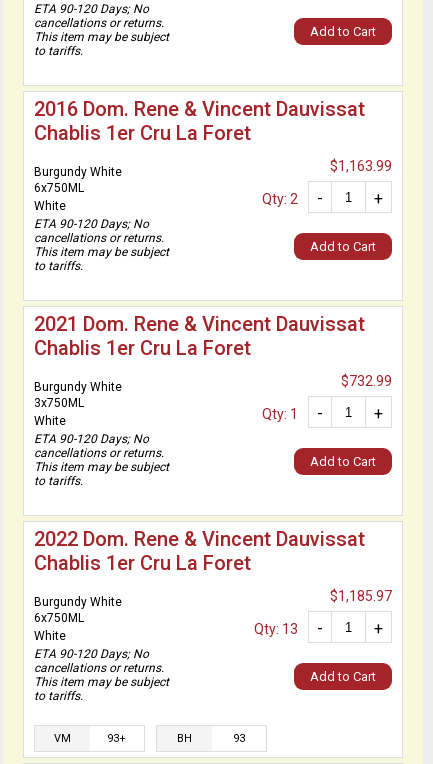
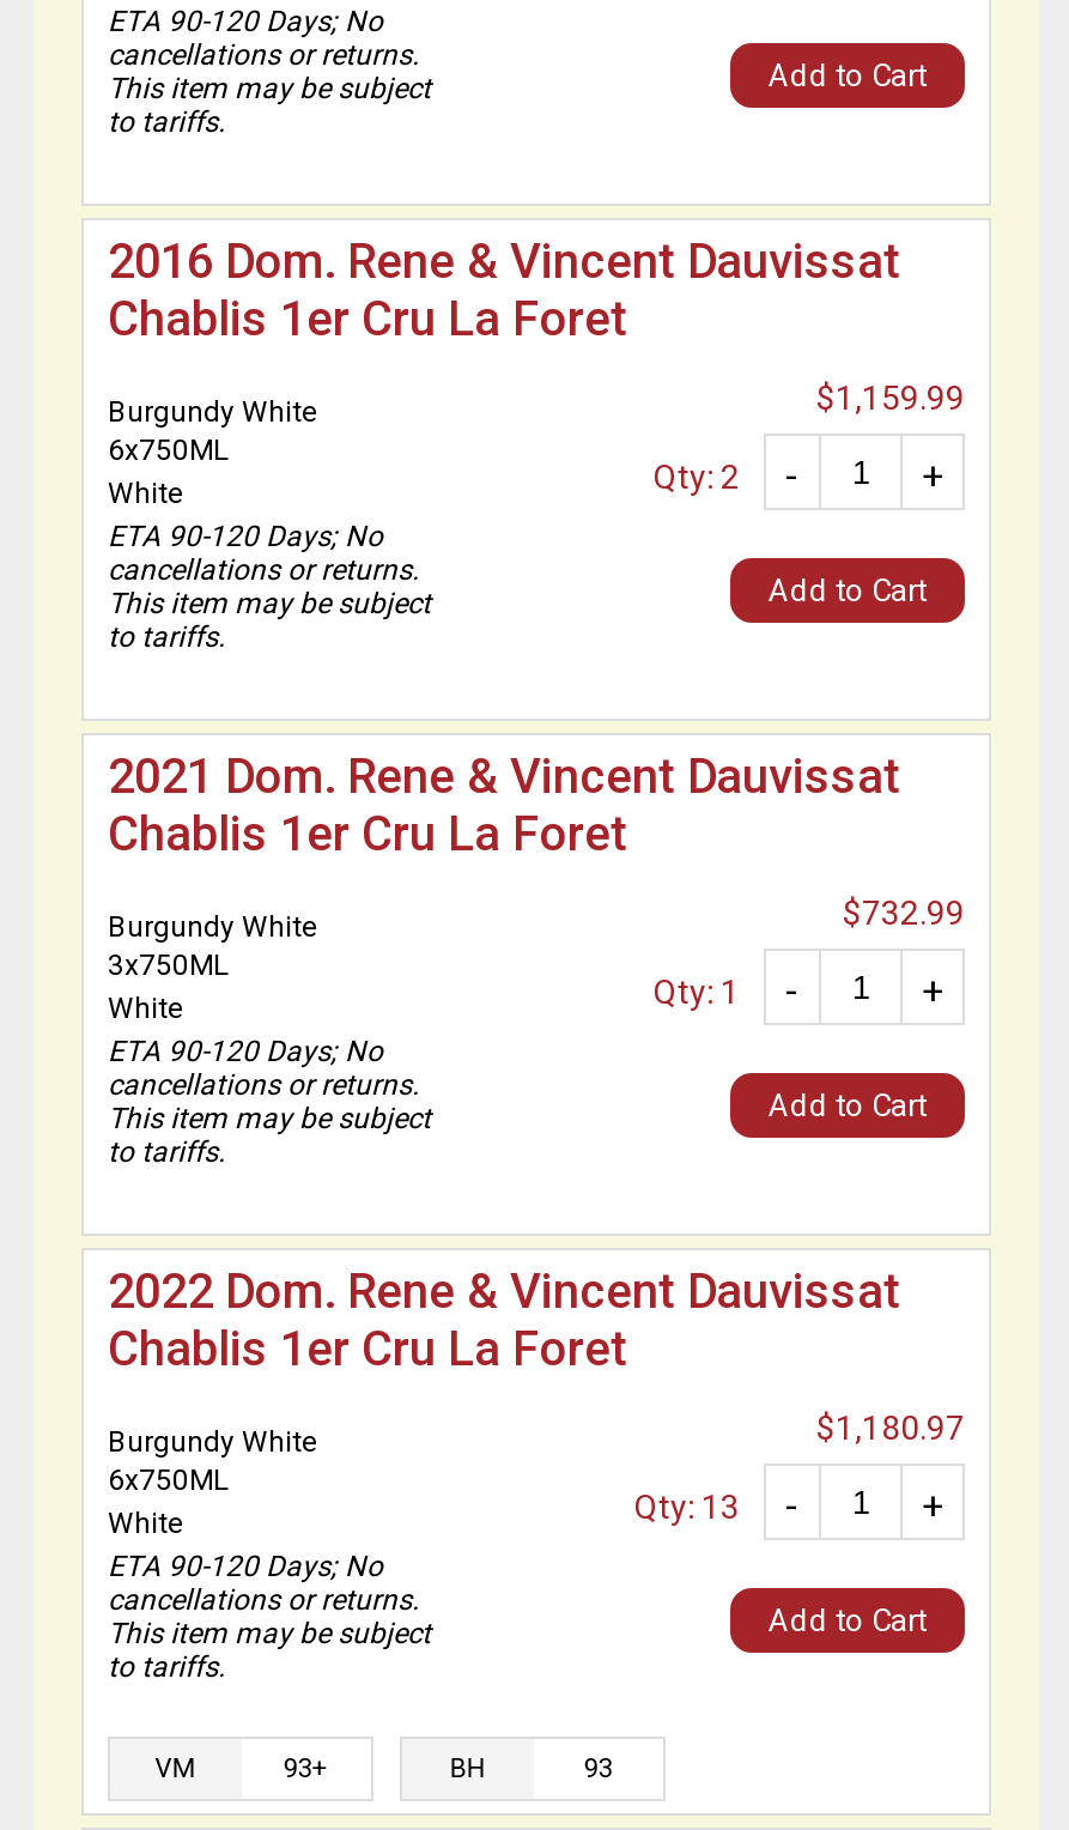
- $1,163.99
+ $1,159.99

- $1,185.97
+ $1,180.97
